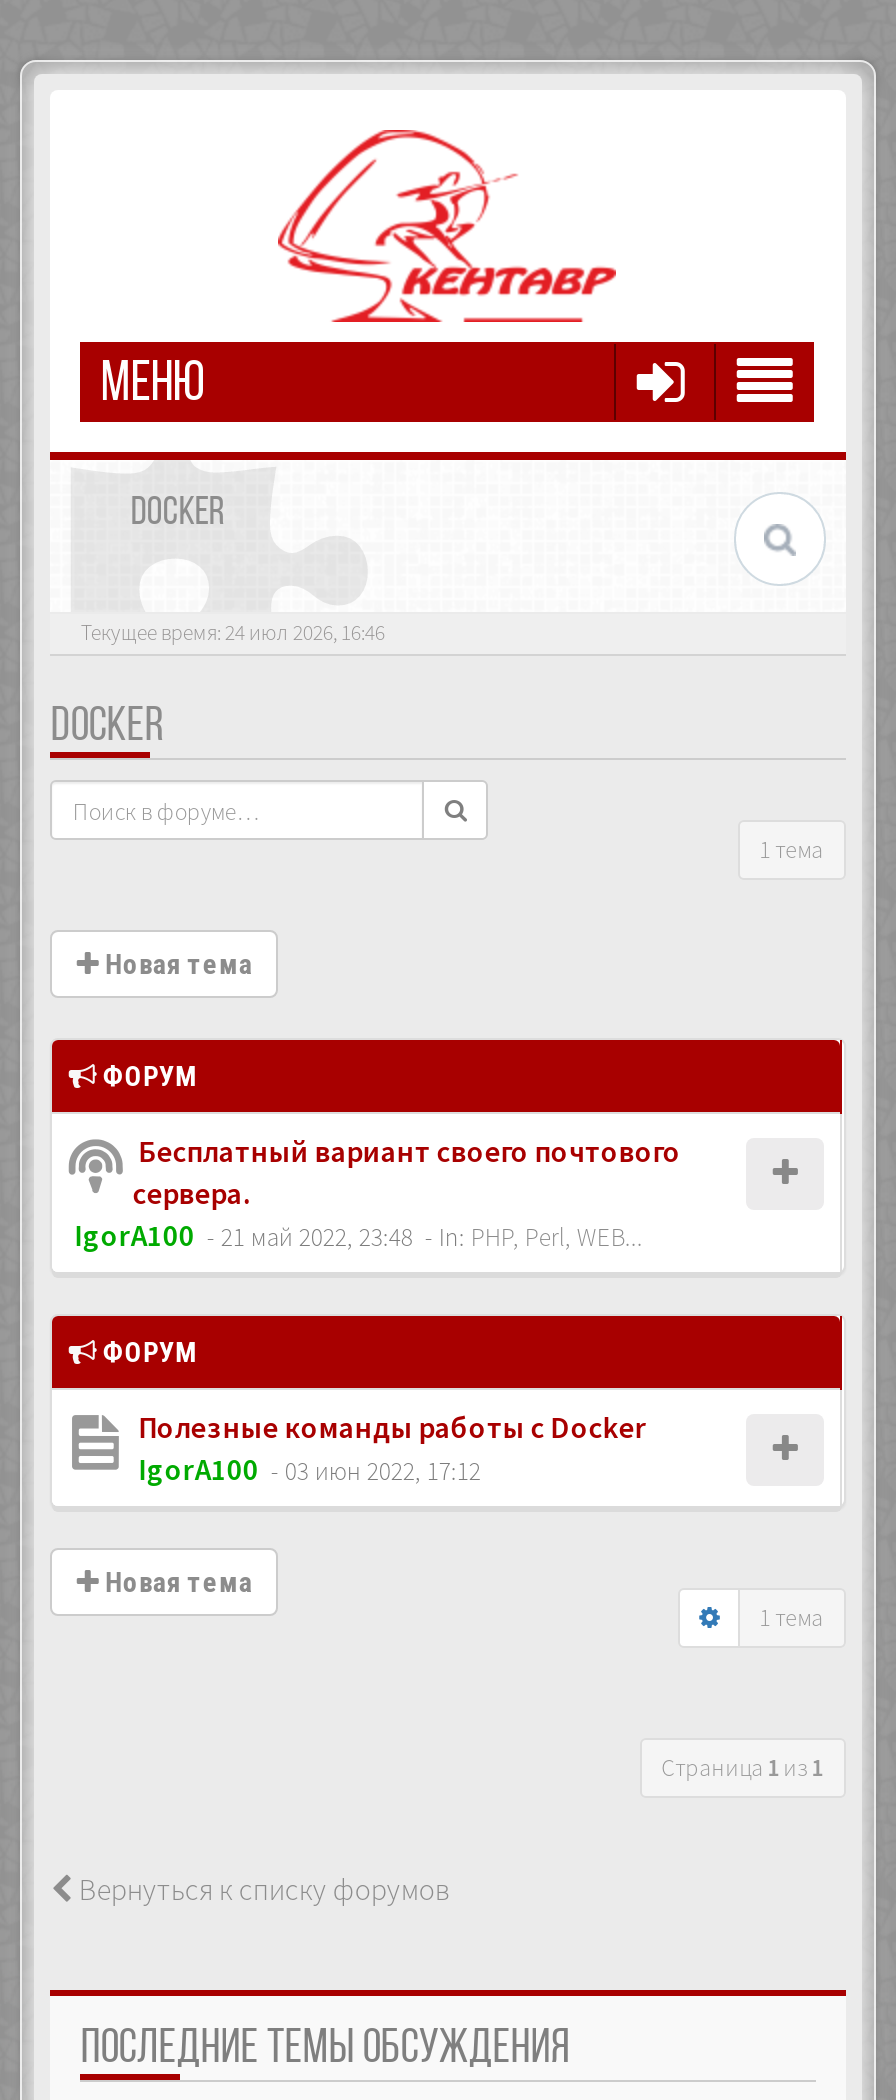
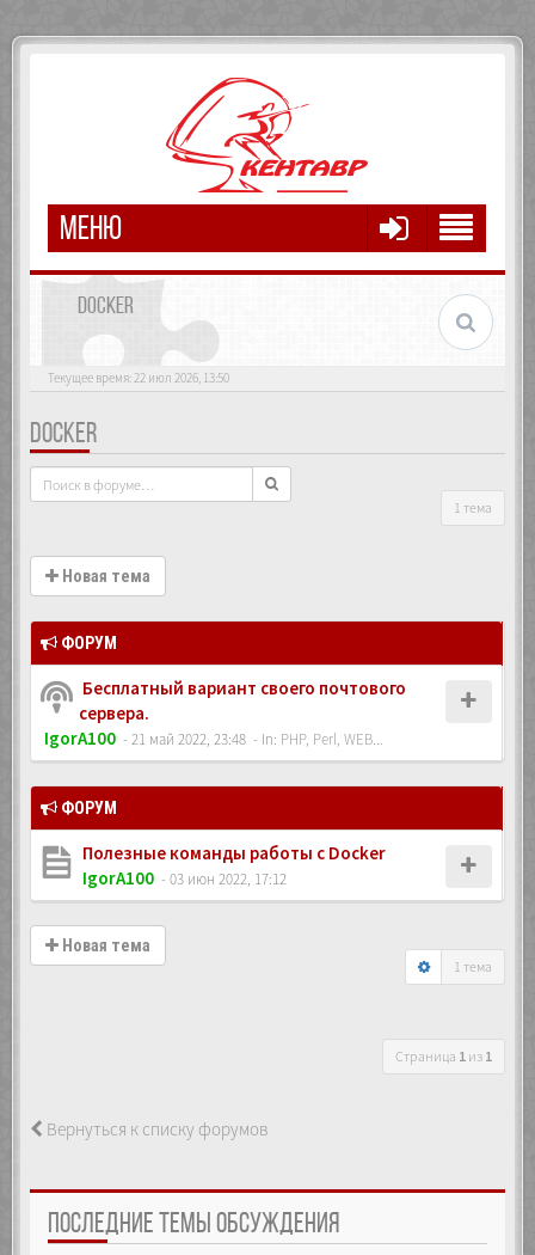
- Текущее время: 24 июл 2026, 16:46
+ Текущее время: 22 июл 2026, 13:50
